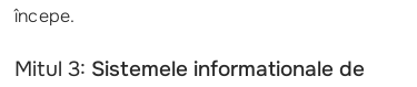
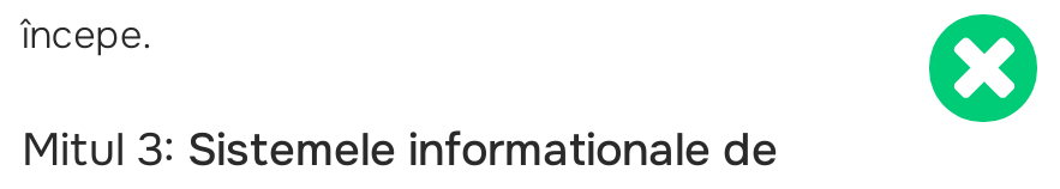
+ [image]
